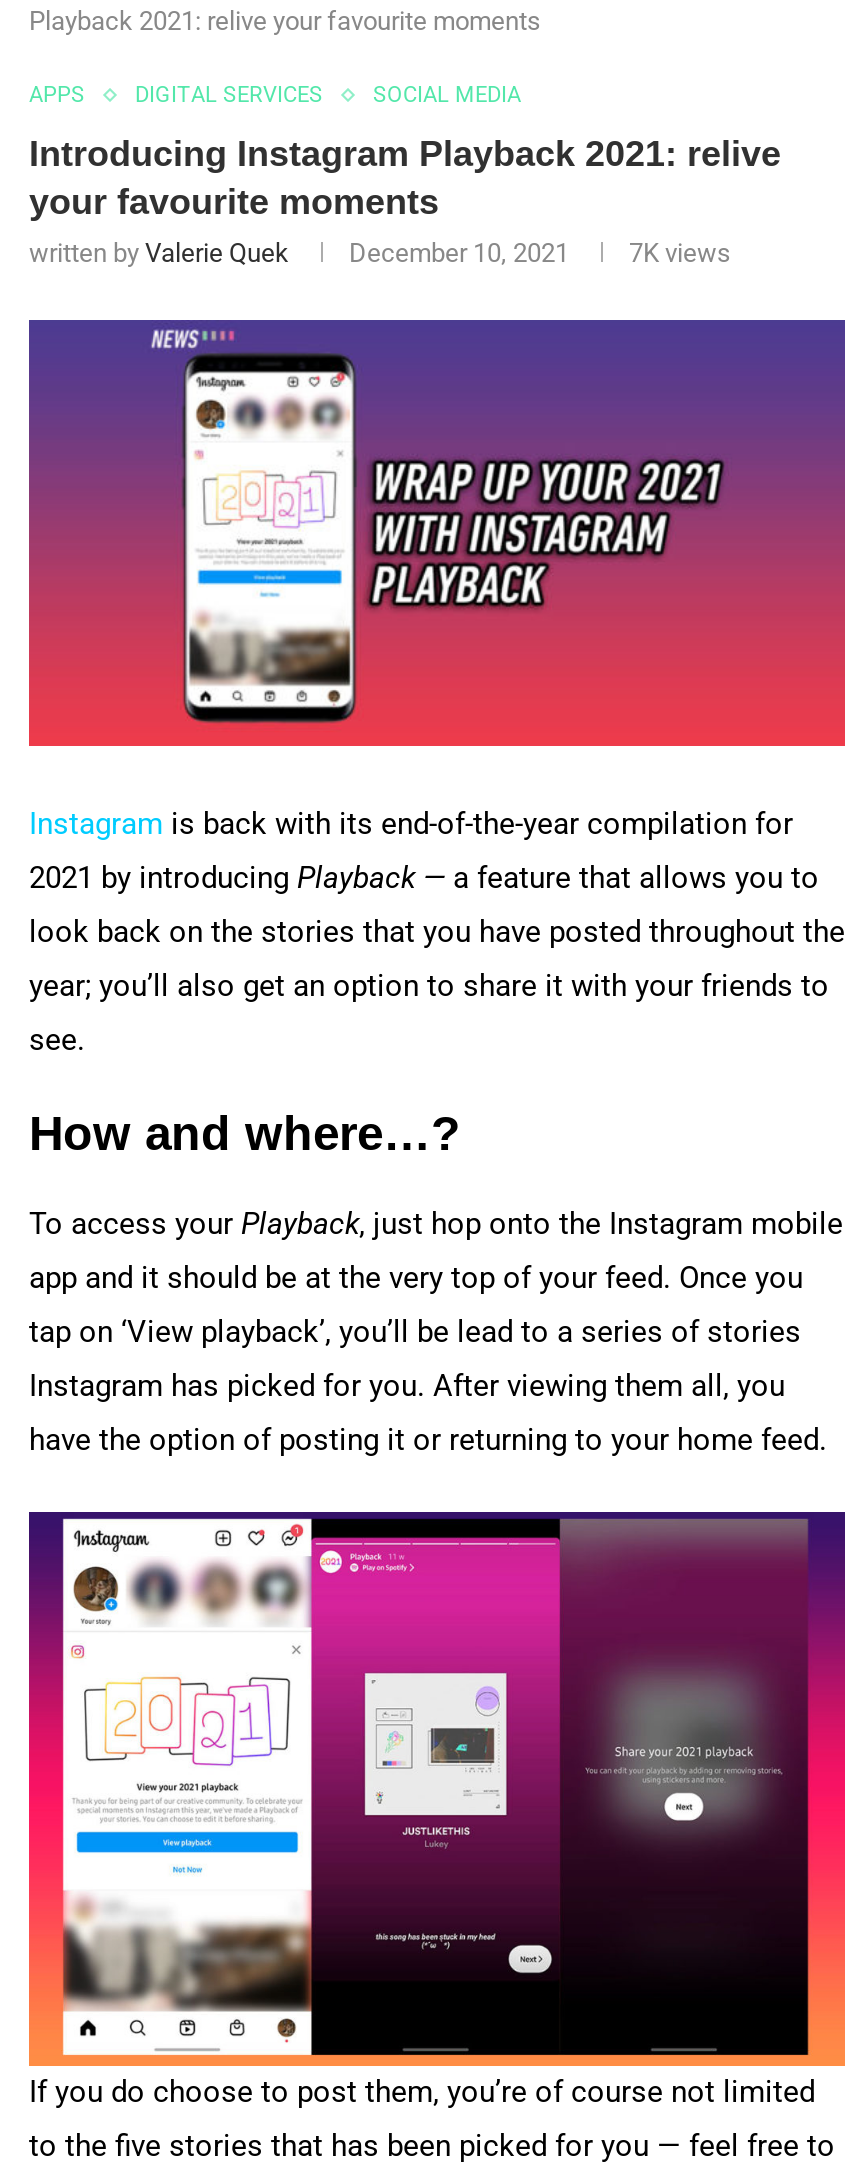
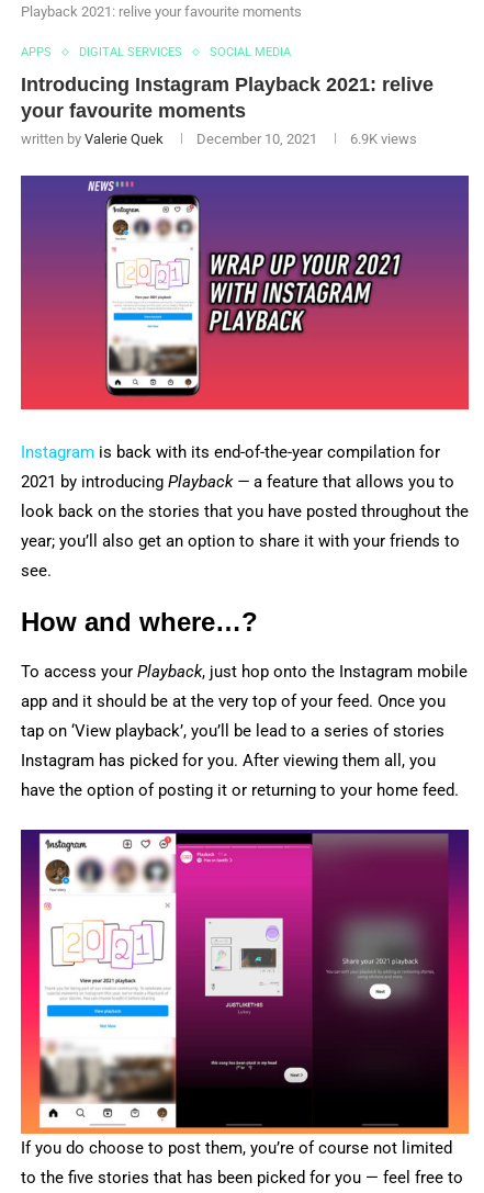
- written by Valerie Quek December 10, 2021 7K views
+ written by Valerie Quek December 10, 2021 6.9K views
